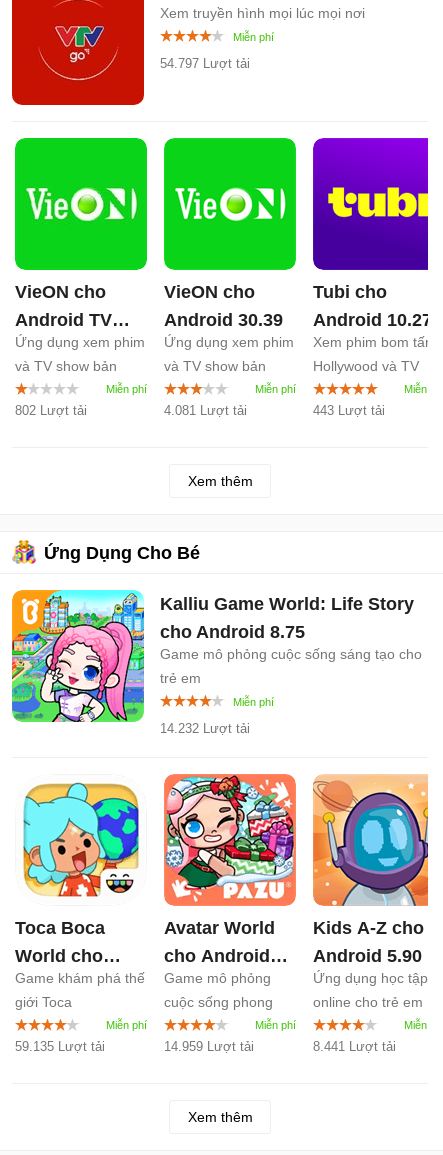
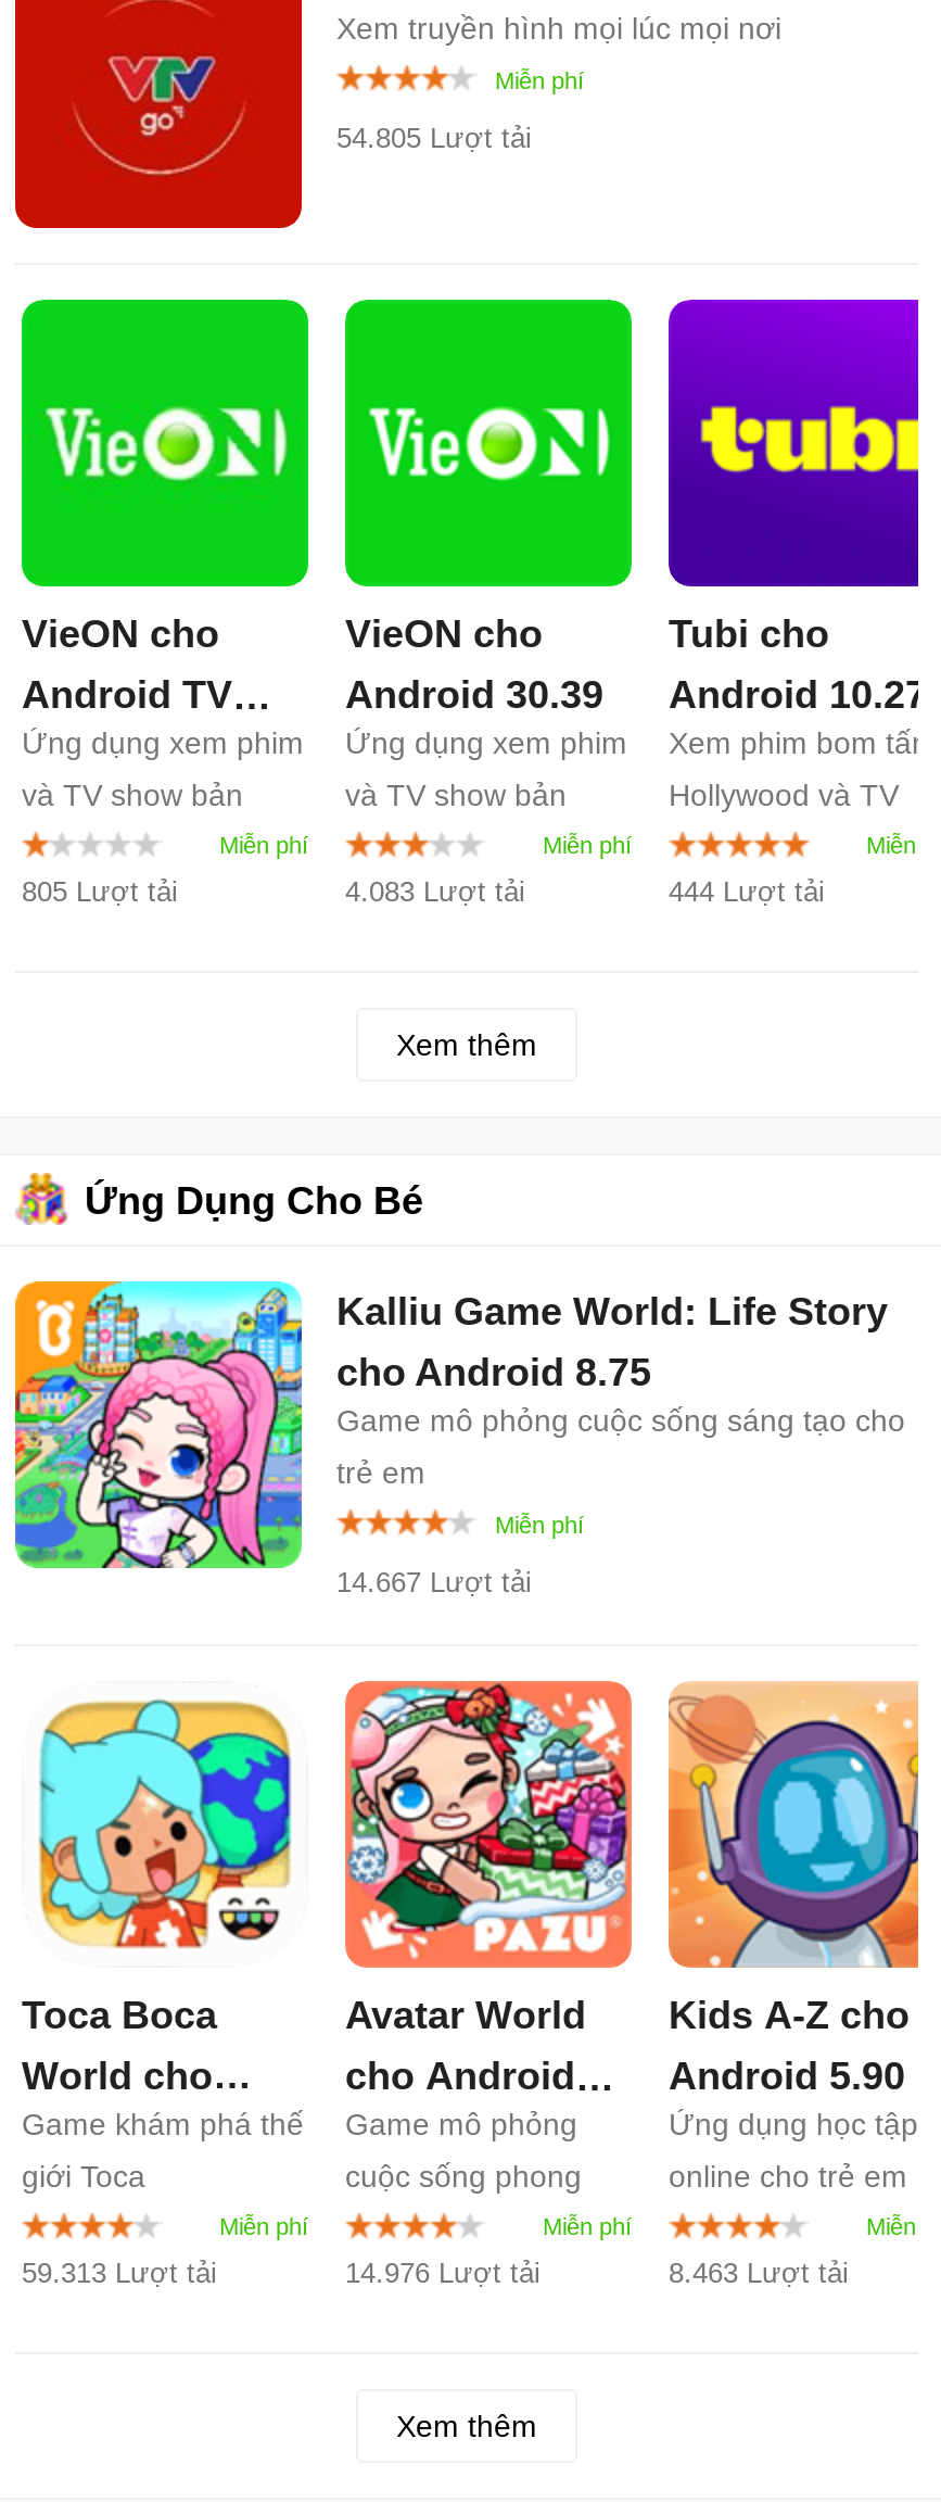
- 54.797 Lượt tải
+ 54.805 Lượt tải

- 802 Lượt tải
+ 805 Lượt tải

- 4.081 Lượt tải
+ 4.083 Lượt tải

- 443 Lượt tải
+ 444 Lượt tải

- 14.232 Lượt tải
+ 14.667 Lượt tải

- 59.135 Lượt tải
+ 59.313 Lượt tải

- 14.959 Lượt tải
+ 14.976 Lượt tải

- 8.441 Lượt tải
+ 8.463 Lượt tải
